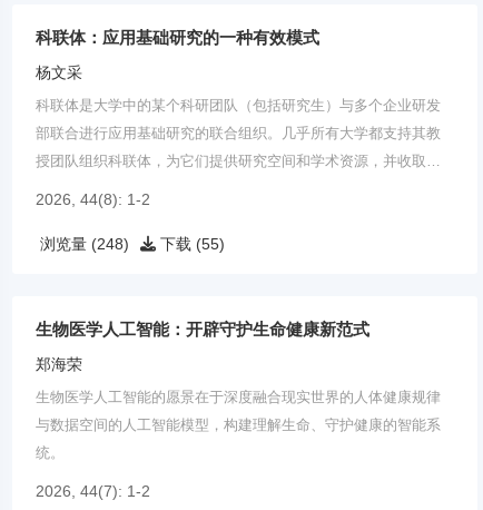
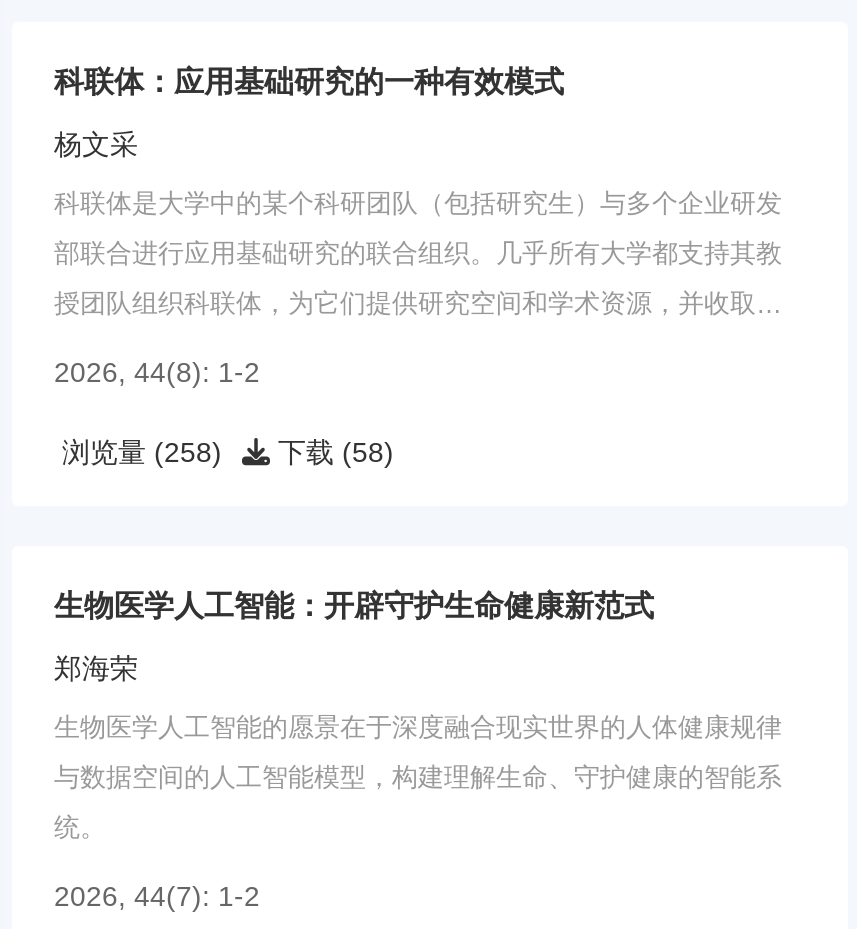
- 浏览量 (248)
+ 浏览量 (258)

- 下载 (55)
+ 下载 (58)
